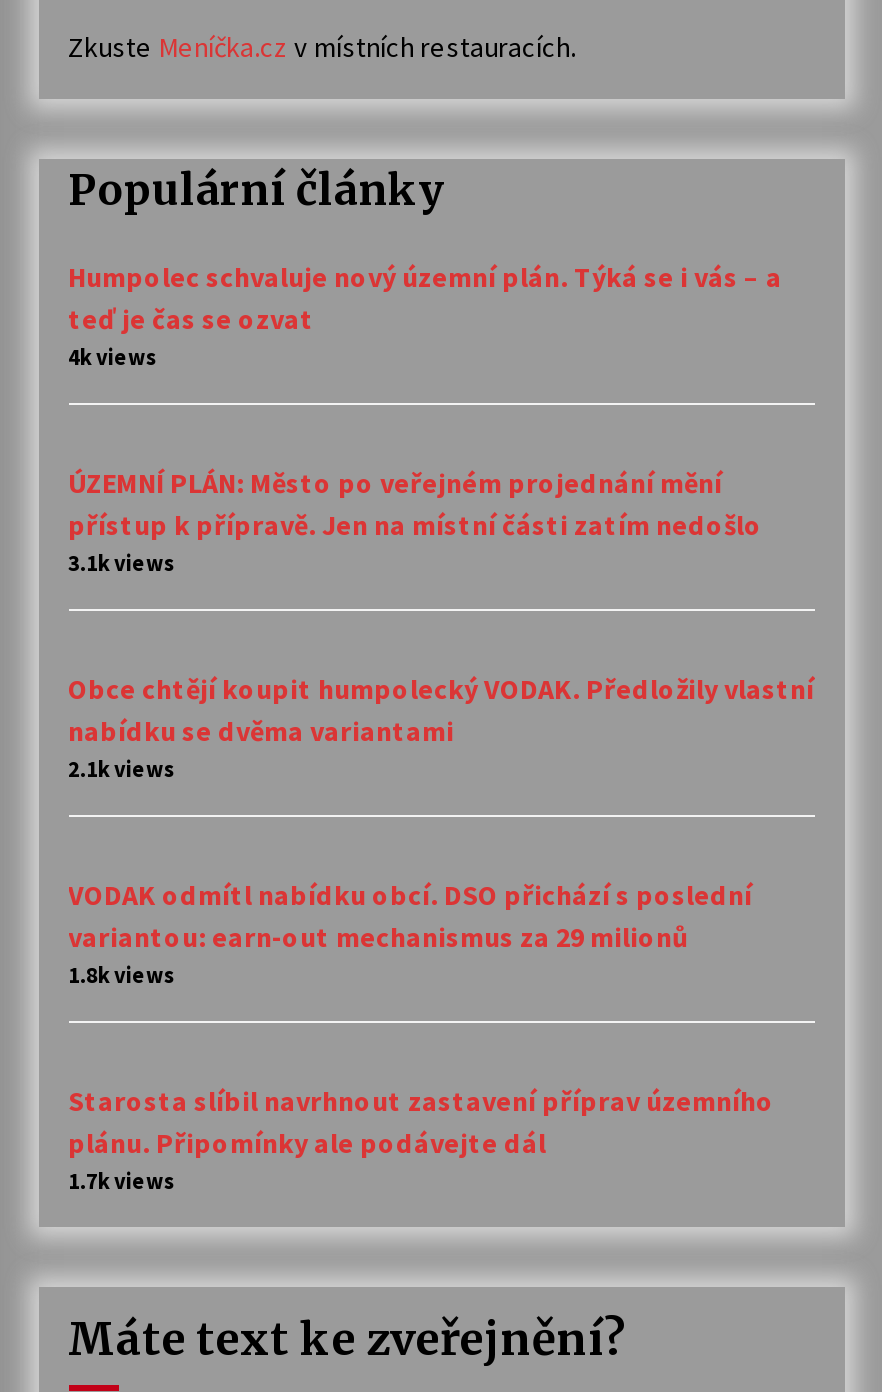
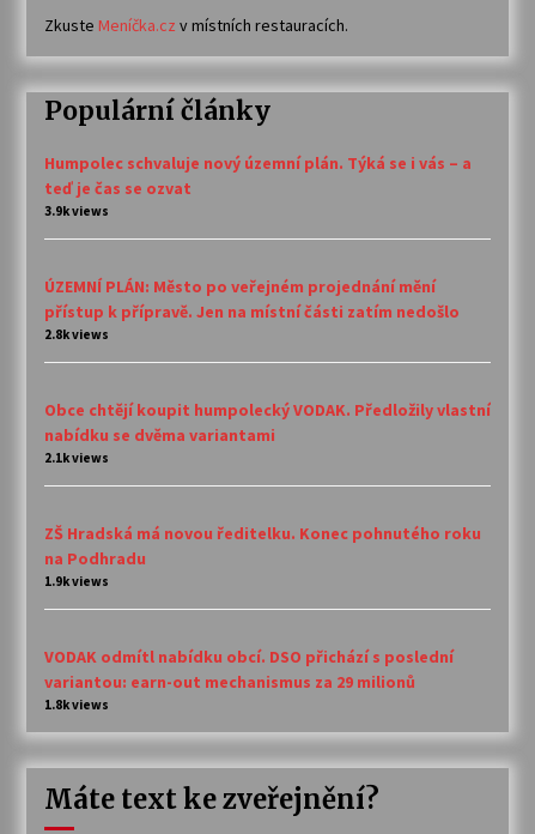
- 4k views
+ 3.9k views

- 3.1k views
+ 2.8k views

+ ZŠ Hradská má novou ředitelku. Konec pohnutého roku
+ na Podhradu
+ 1.9k views

moved down: VODAK odmítl nabídku obcí. DSO přichází s poslední | variantou: earn-out mechanismus za 29 milionů | 1.8k views

- Starosta slíbil navrhnout zastavení příprav územního
- plánu. Připomínky ale podávejte dál
- 1.7k views
